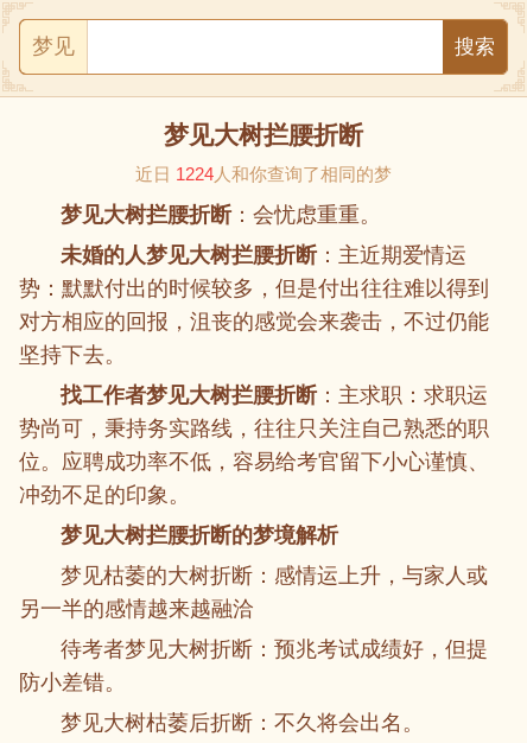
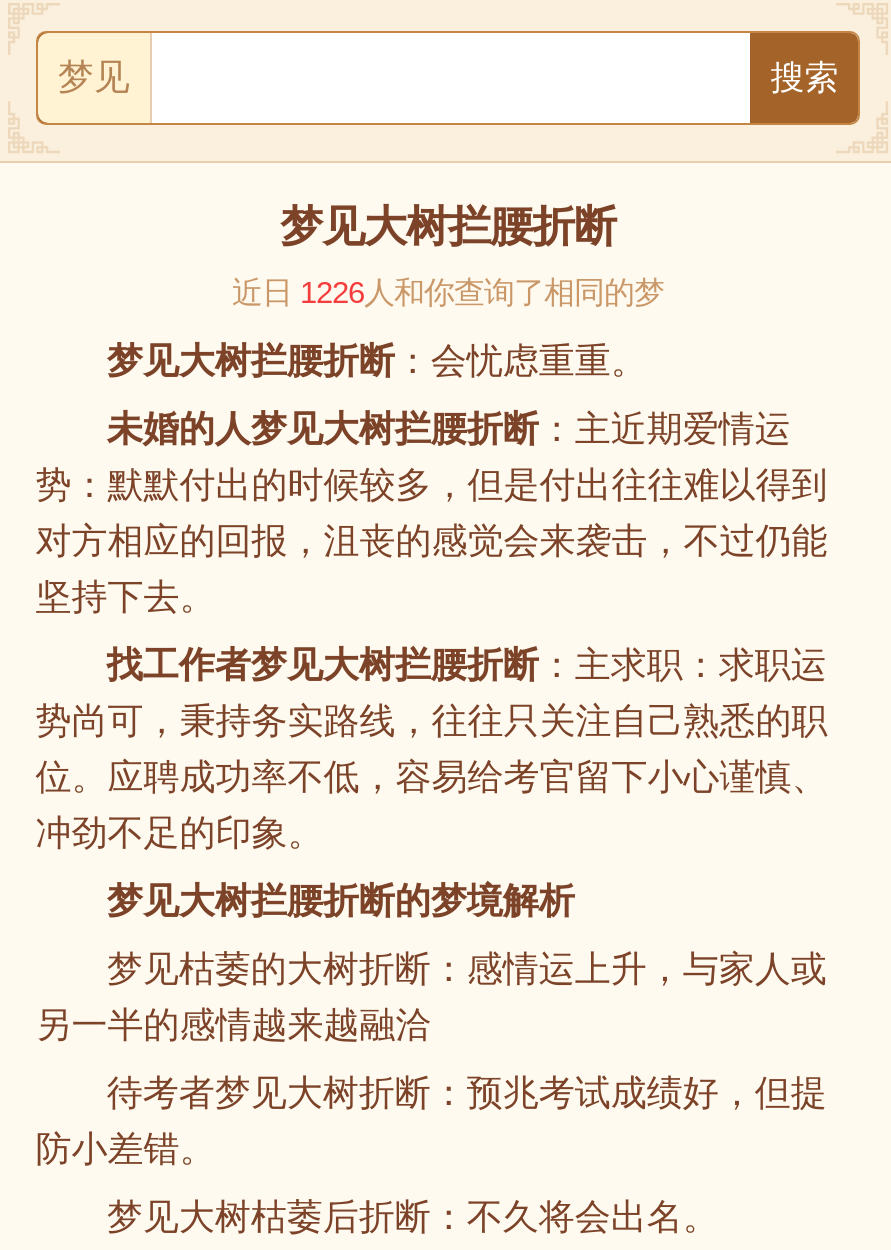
- 近日1224人和你查询了相同的梦
+ 近日1226人和你查询了相同的梦
